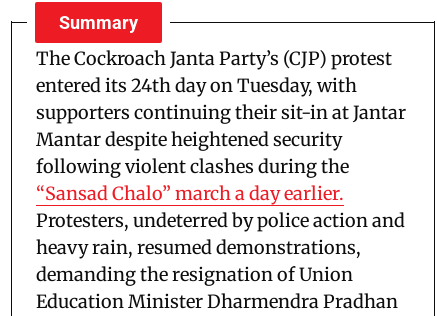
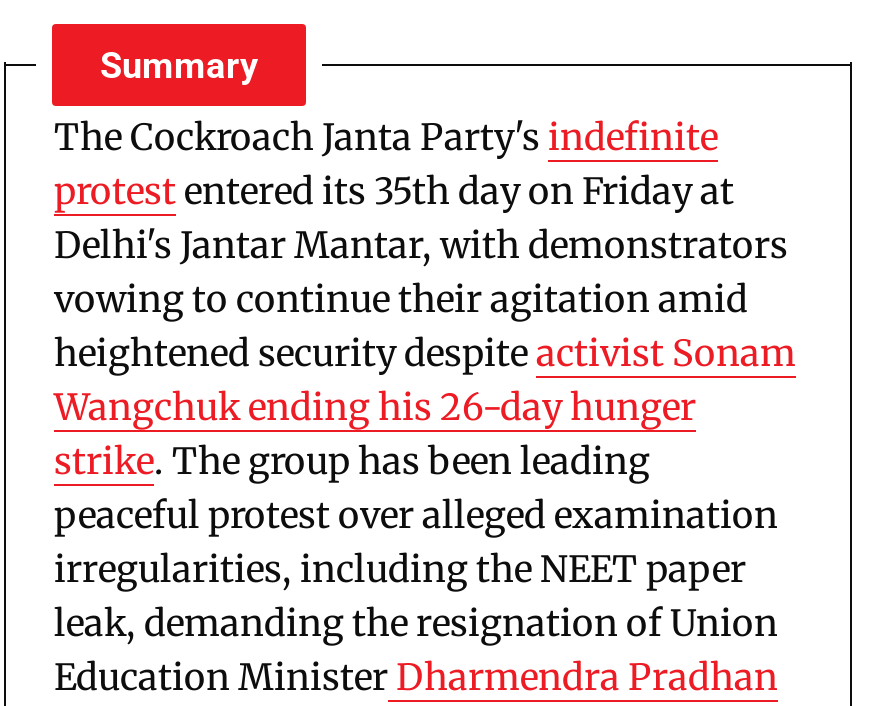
- The Cockroach Janta Party’s (CJP) protest
- entered its 24th day on Tuesday, with
- supporters continuing their sit-in at Jantar
- Mantar despite heightened security
- following violent clashes during the
- “Sansad Chalo” march a day earlier.
- Protesters, undeterred by police action and
- heavy rain, resumed demonstrations,
- demanding the resignation of Union
+ The Cockroach Janta Party's indefinite
+ protest entered its 35th day on Friday at
+ Delhi's Jantar Mantar, with demonstrators
+ vowing to continue their agitation amid
+ heightened security despite activist Sonam
+ Wangchuk ending his 26-day hunger
+ strike. The group has been leading
+ peaceful protest over alleged examination
+ irregularities, including the NEET paper
+ leak, demanding the resignation of Union
